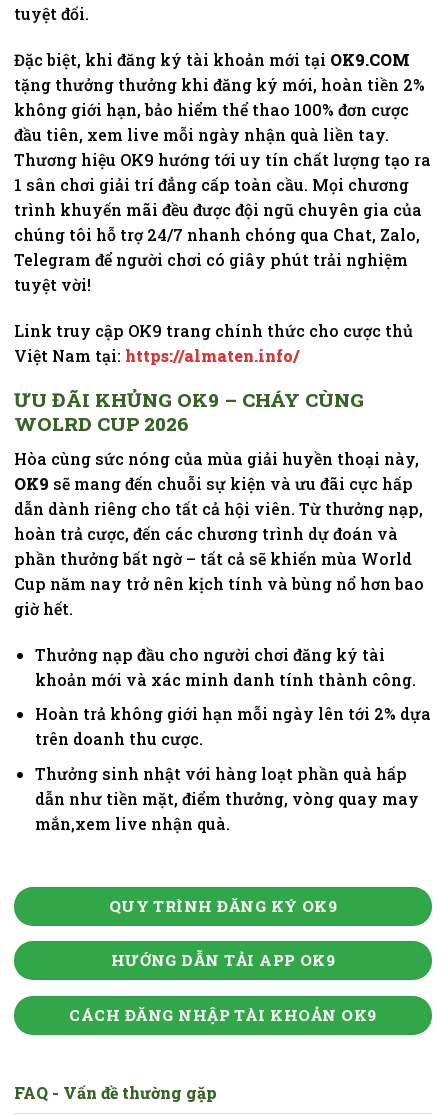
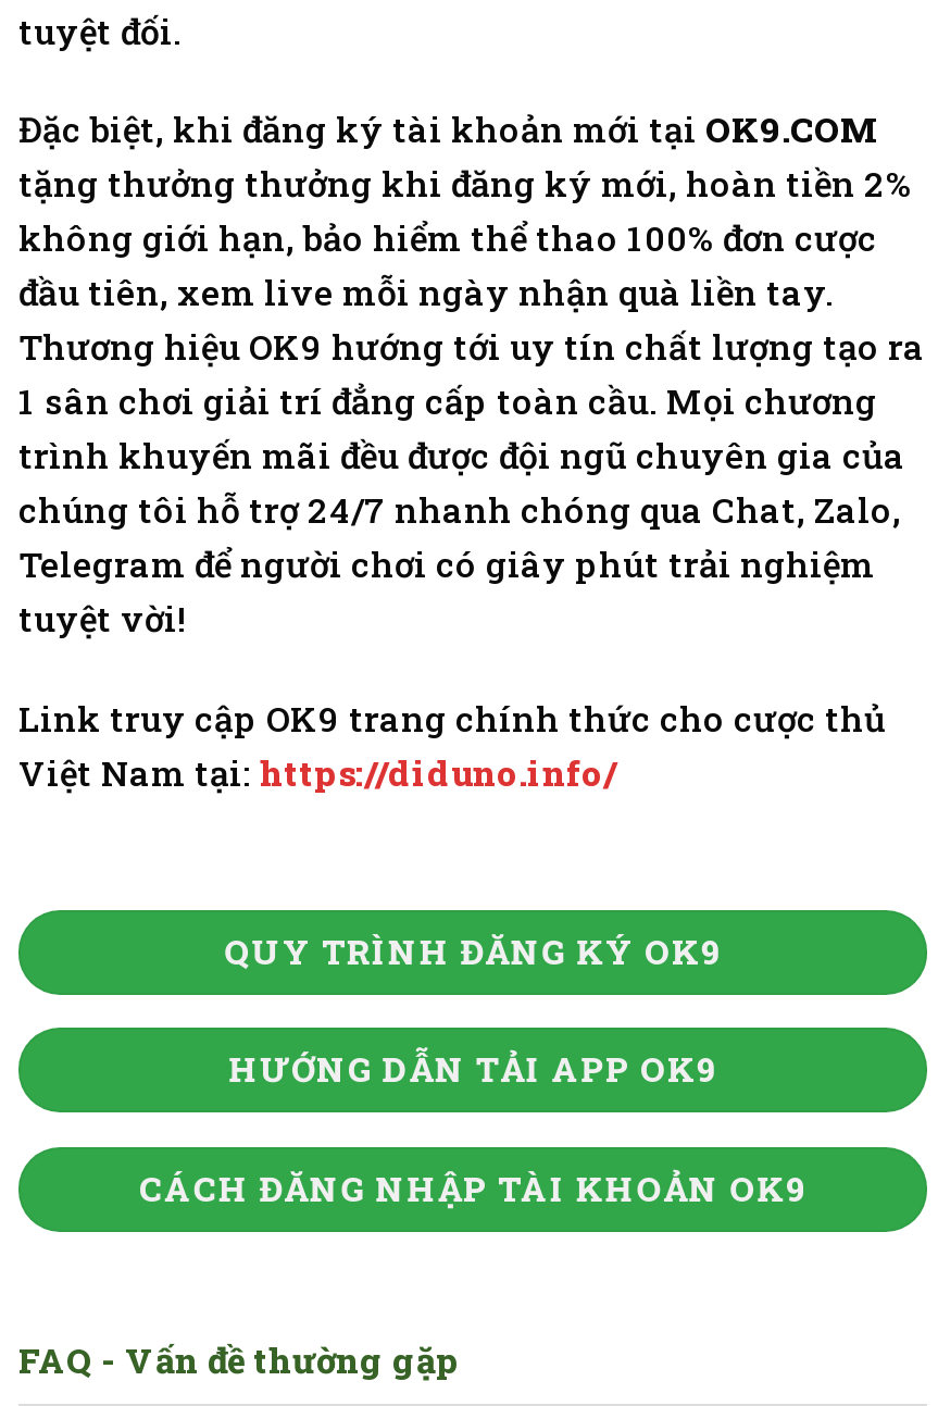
- Việt Nam tại: https://almaten.info/
- ƯU ĐÃI KHỦNG OK9 – CHÁY CÙNG
- WOLRD CUP 2026
- Hòa cùng sức nóng của mùa giải huyền thoại này,
- OK9 sẽ mang đến chuỗi sự kiện và ưu đãi cực hấp
- dẫn dành riêng cho tất cả hội viên. Từ thưởng nạp,
- hoàn trả cược, đến các chương trình dự đoán và
- phần thưởng bất ngờ – tất cả sẽ khiến mùa World
- Cup năm nay trở nên kịch tính và bùng nổ hơn bao
- giờ hết.
- Thưởng nạp đầu cho người chơi đăng ký tài
- khoản mới và xác minh danh tính thành công.
- Hoàn trả không giới hạn mỗi ngày lên tới 2% dựa
- trên doanh thu cược.
- Thưởng sinh nhật với hàng loạt phần quà hấp
- dẫn như tiền mặt, điểm thưởng, vòng quay may
- mắn,xem live nhận quà.
+ Việt Nam tại: https://diduno.info/
